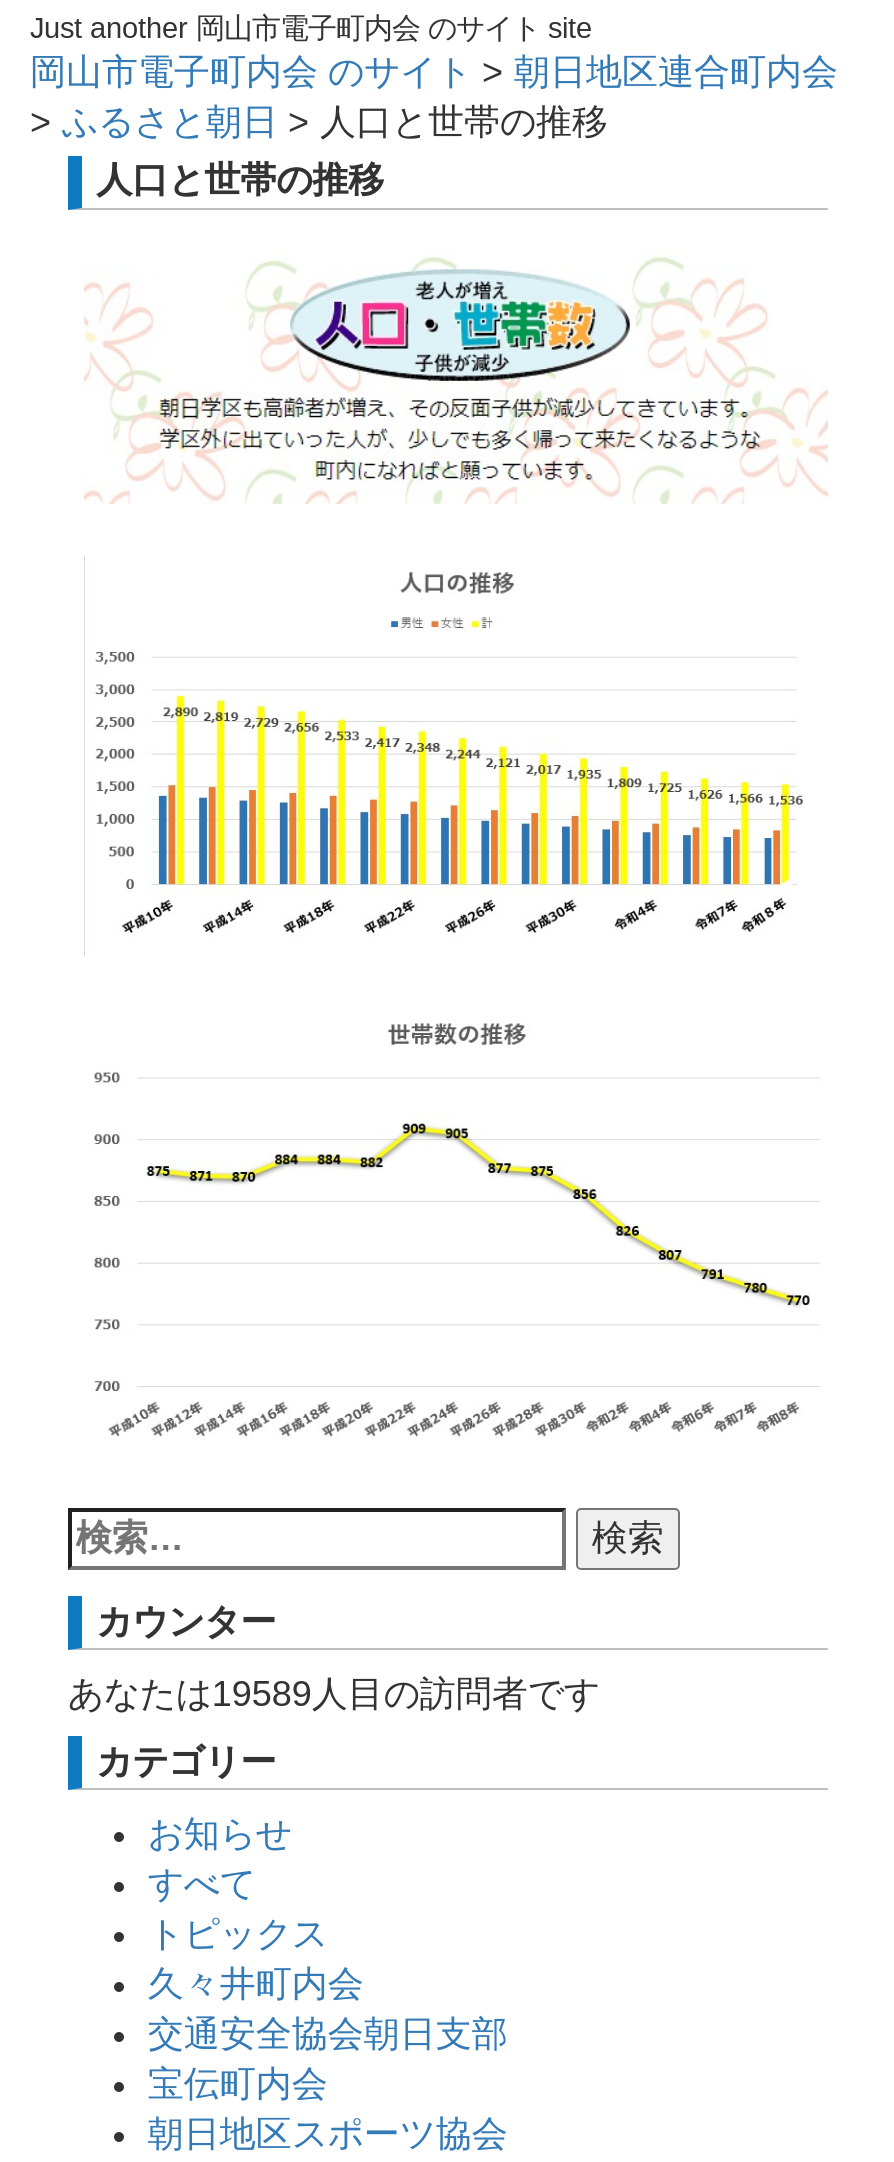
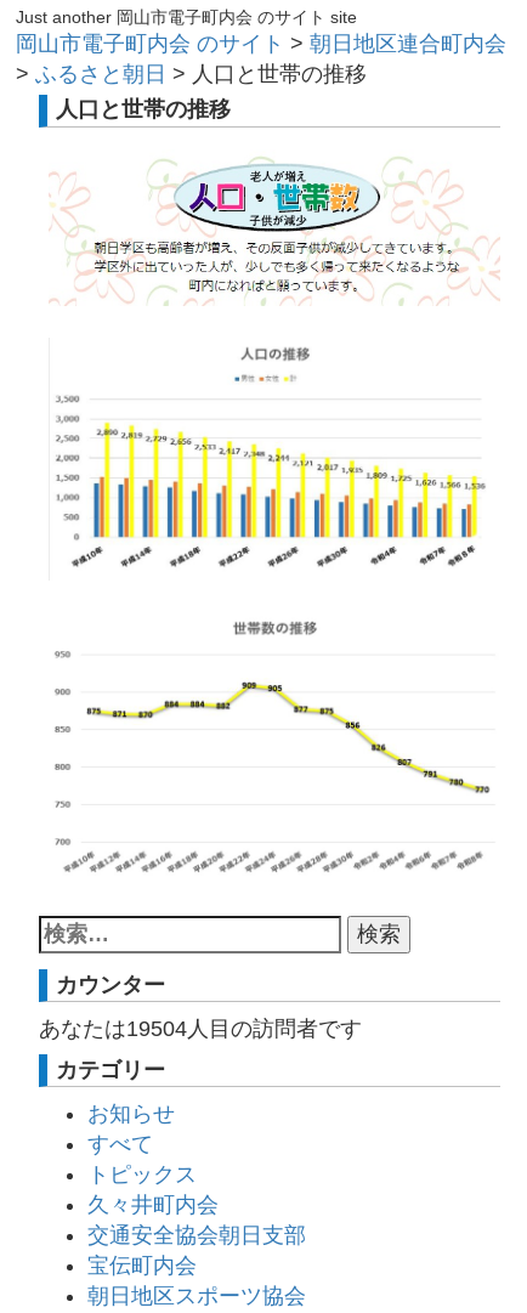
- あなたは19589人目の訪問者です
+ あなたは19504人目の訪問者です
